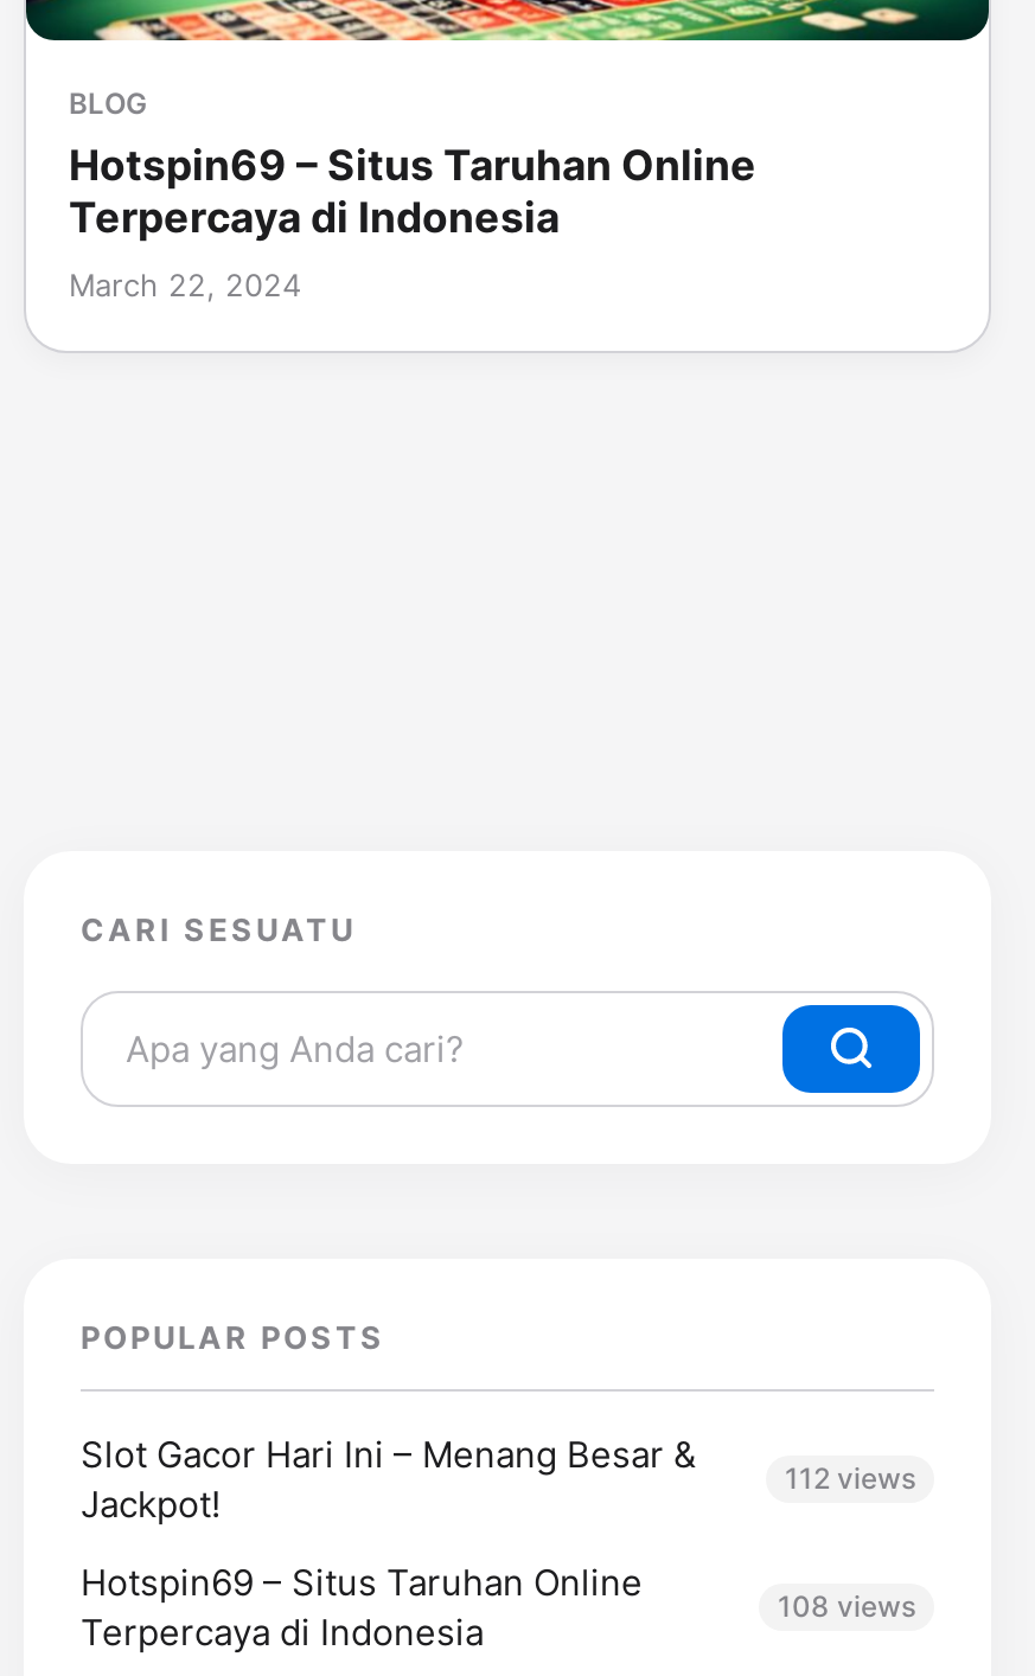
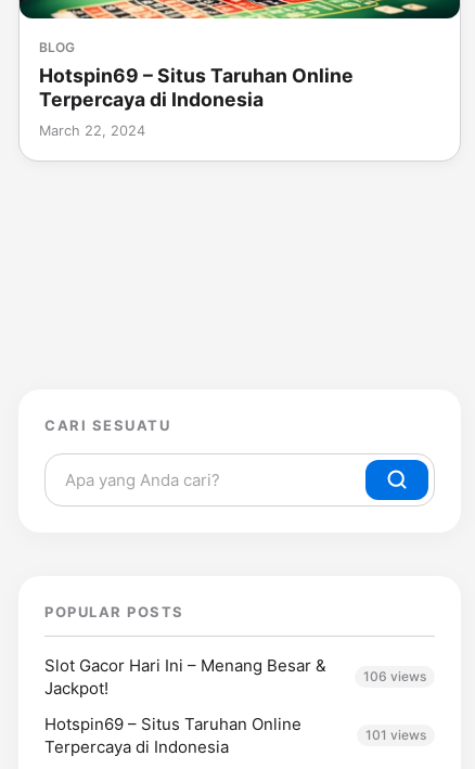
- 112 views
+ 106 views

- 108 views
+ 101 views
